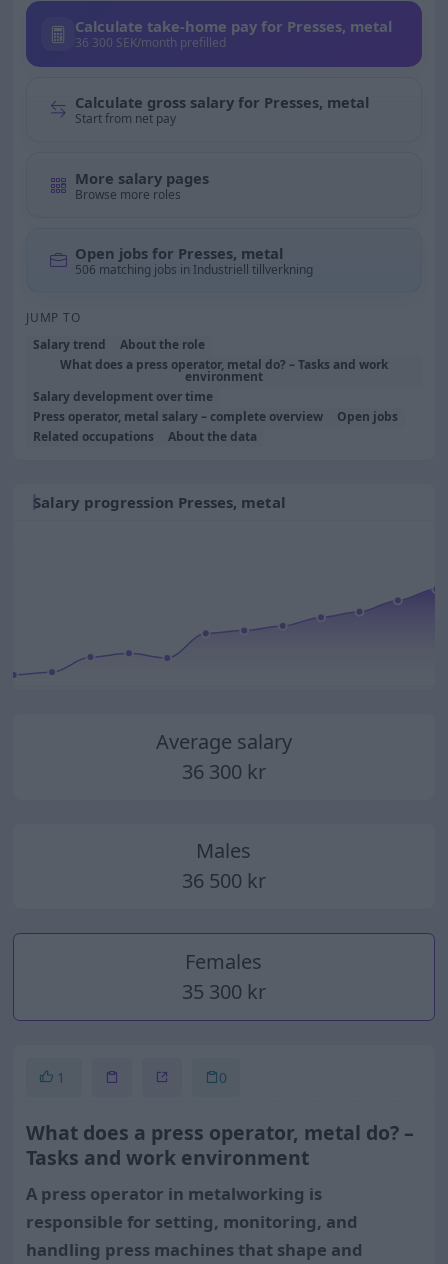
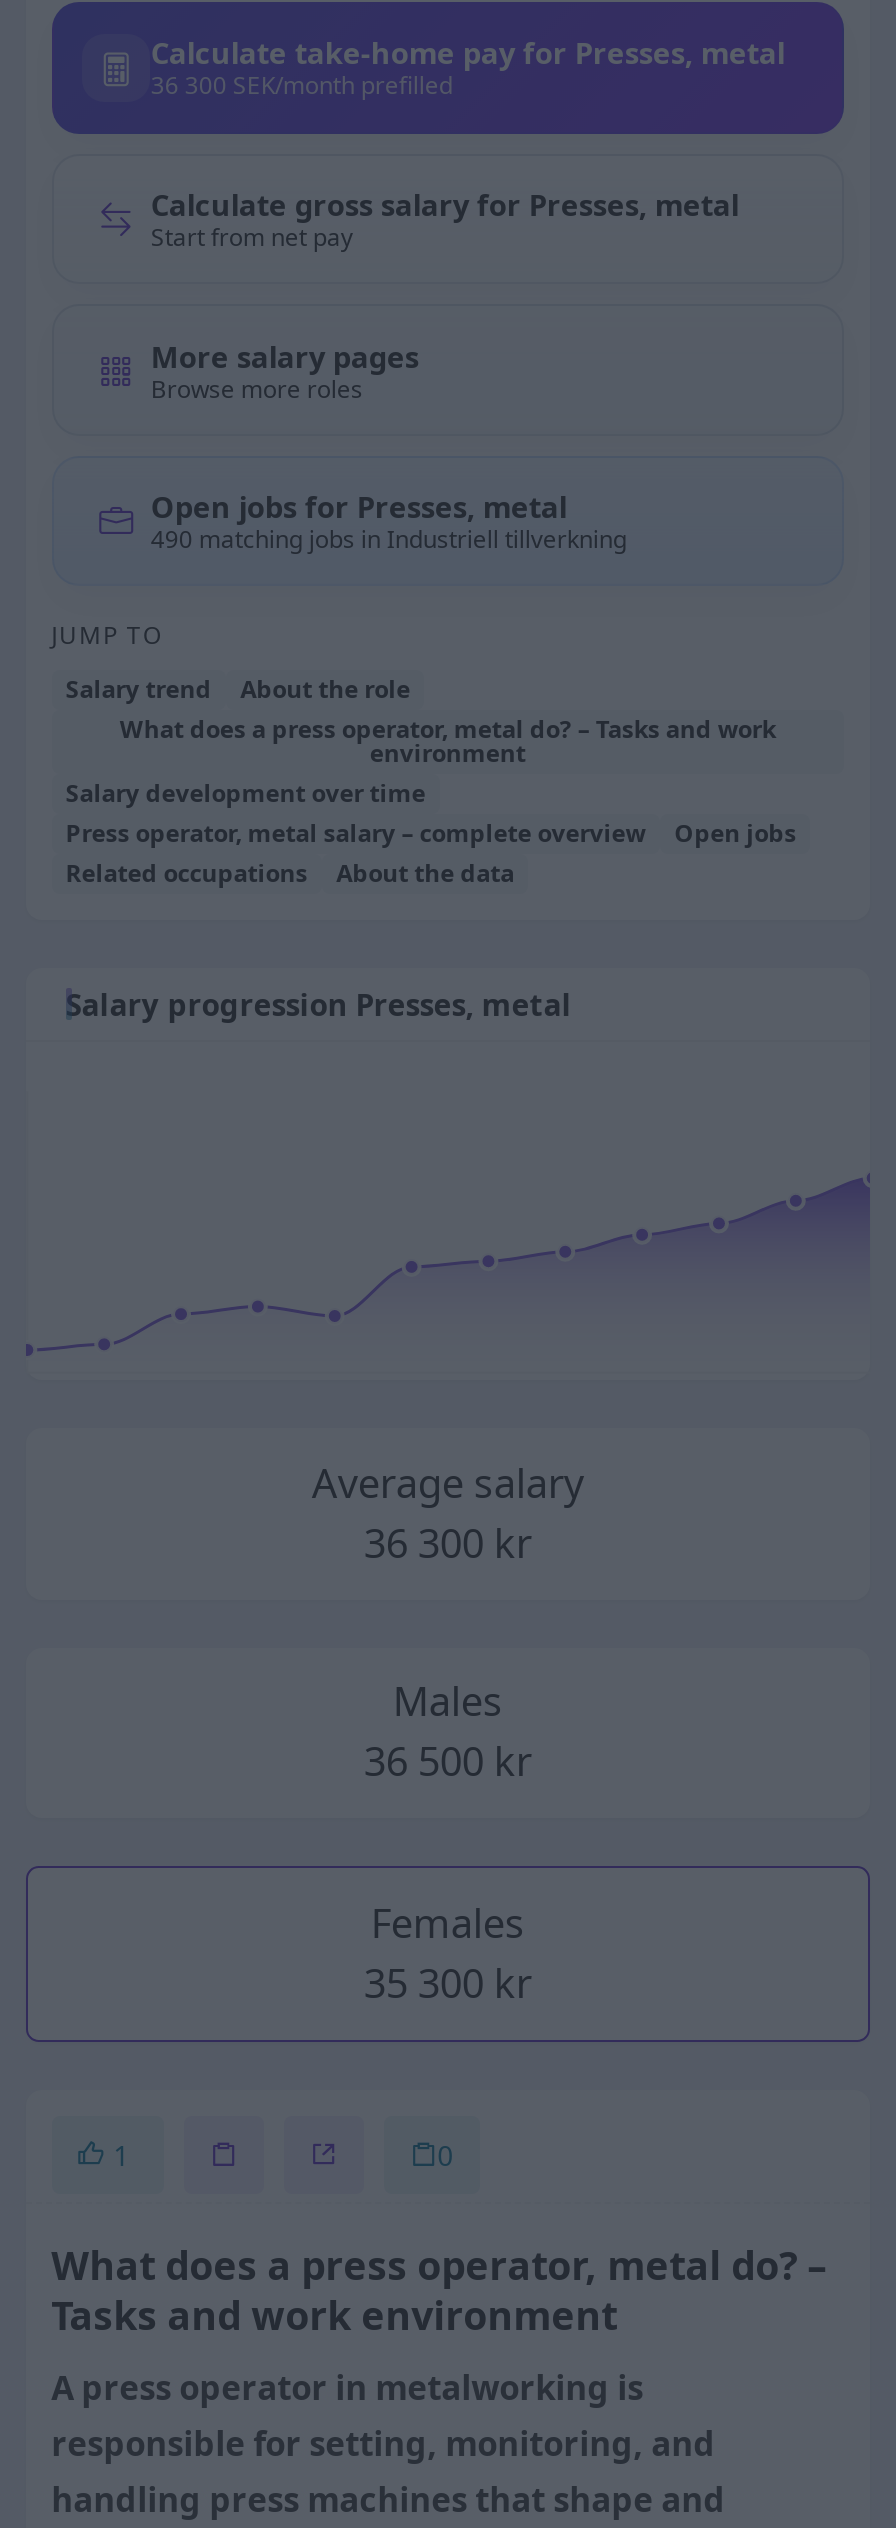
- 506 matching jobs in Industriell tillverkning
+ 490 matching jobs in Industriell tillverkning
